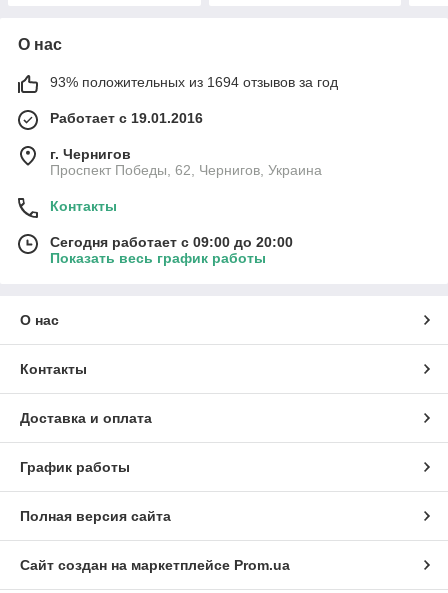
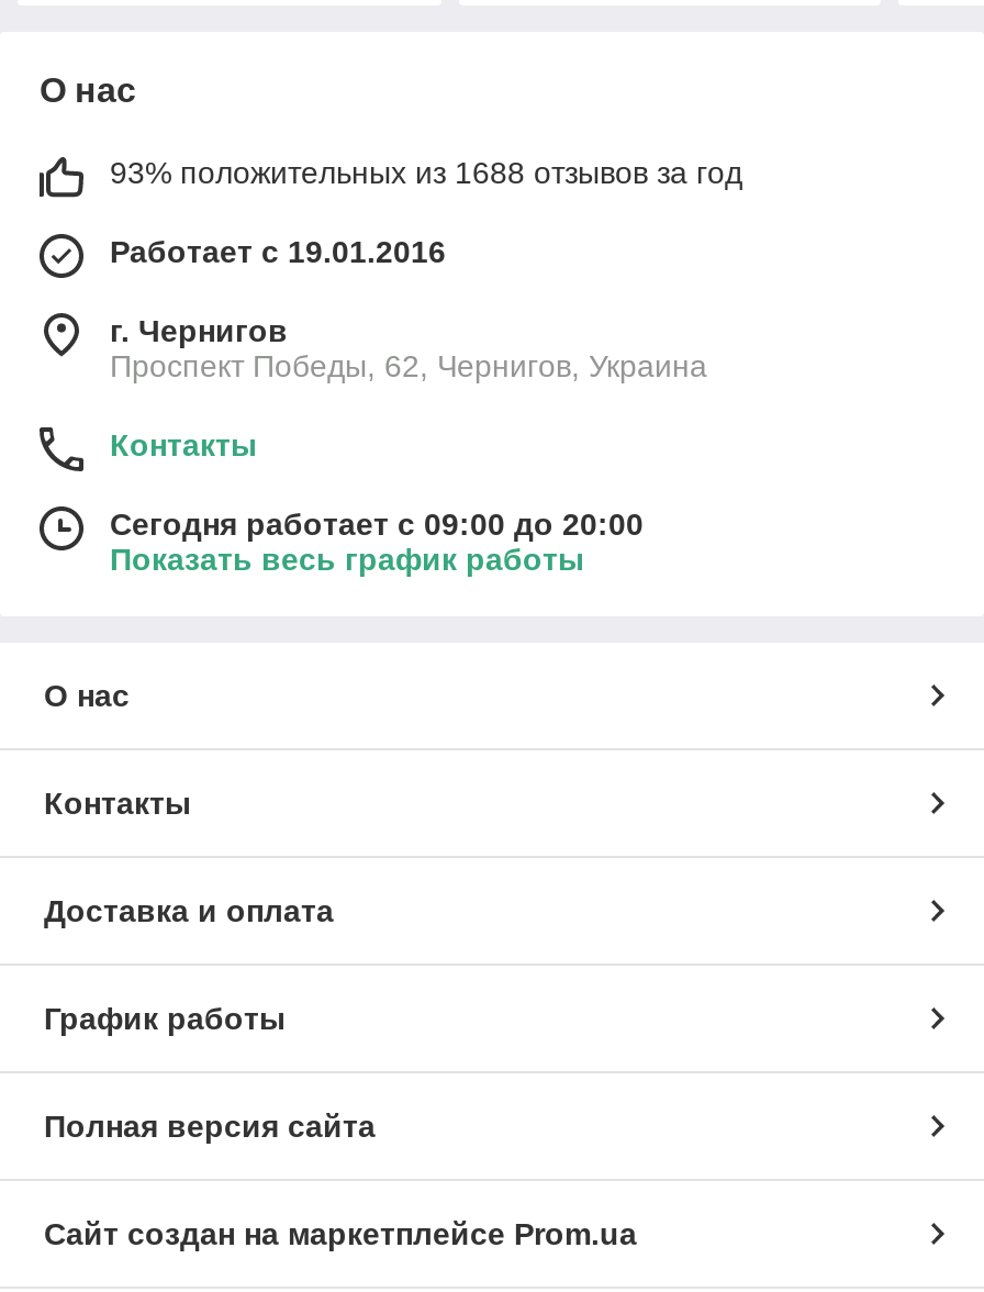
- 93% положительных из 1694 отзывов за год
+ 93% положительных из 1688 отзывов за год
